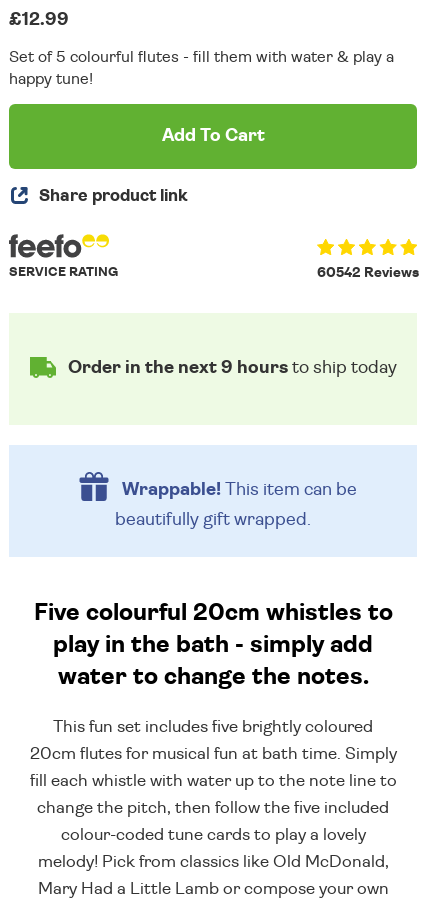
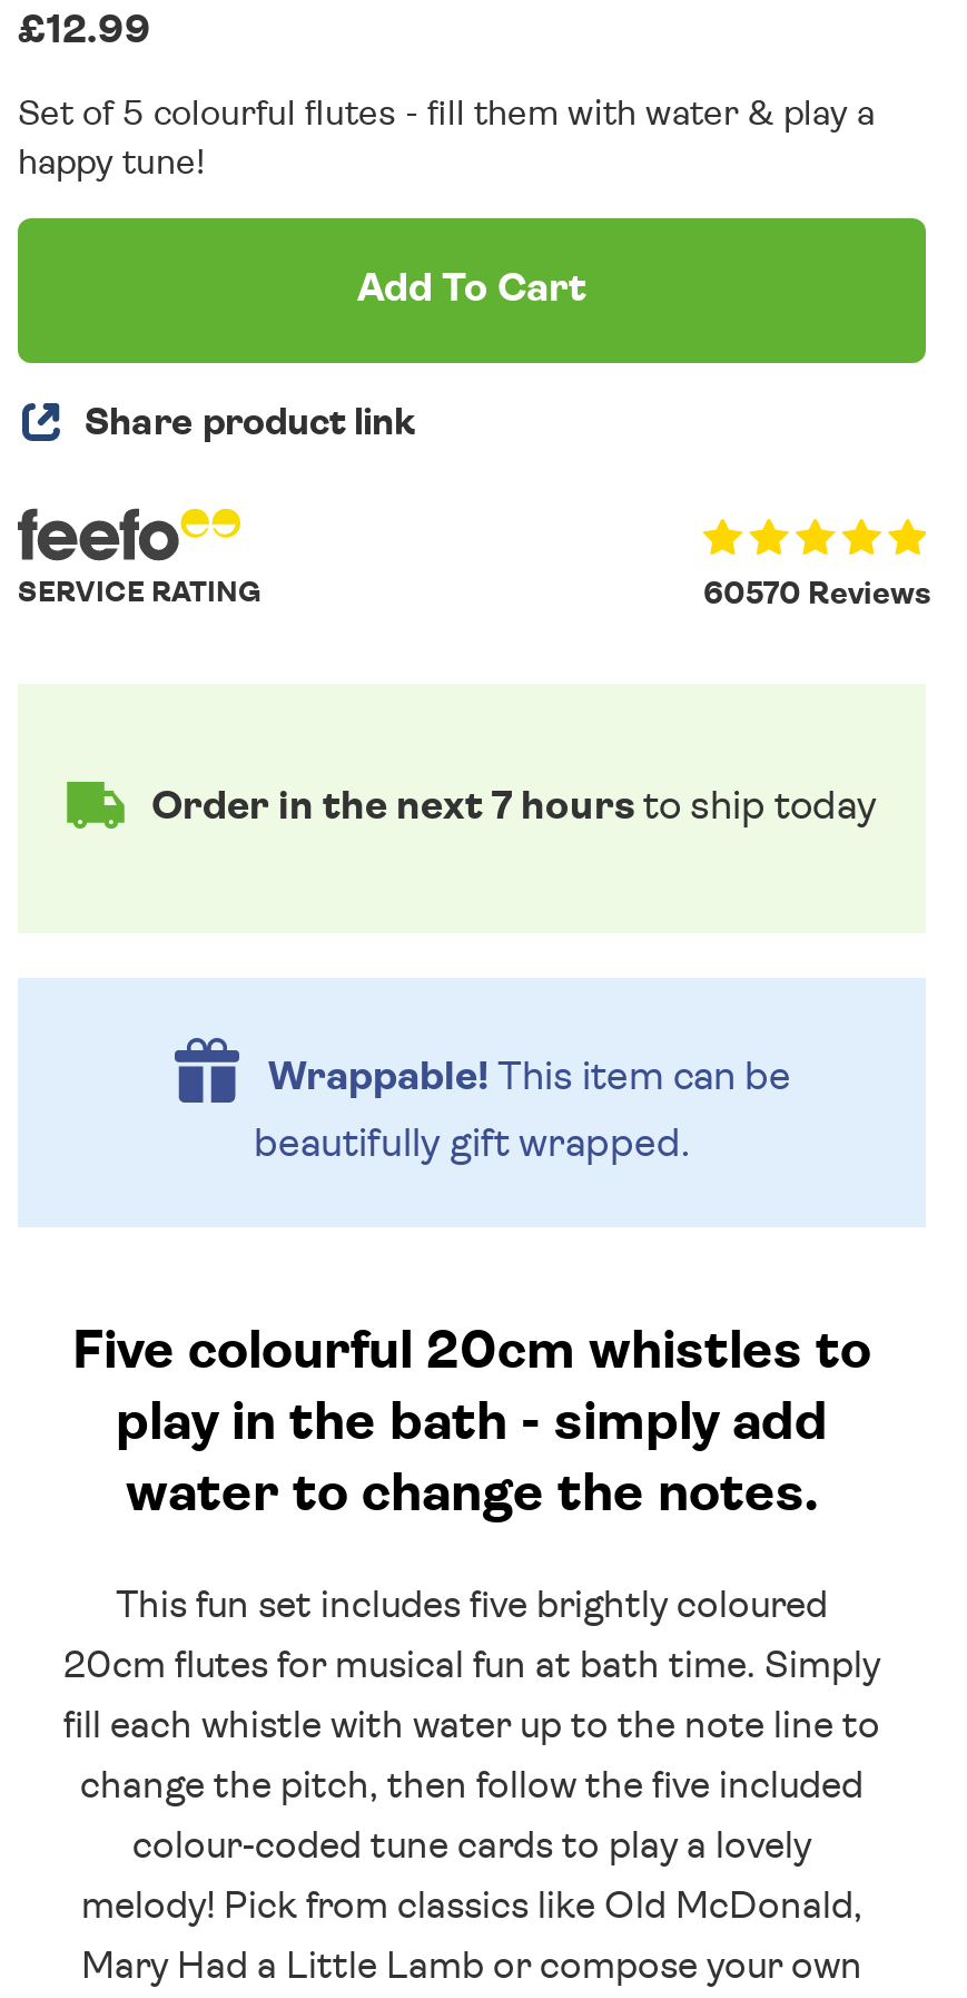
- 60542 Reviews
+ 60570 Reviews

- Order in the next 9 hours to ship today
+ Order in the next 7 hours to ship today
